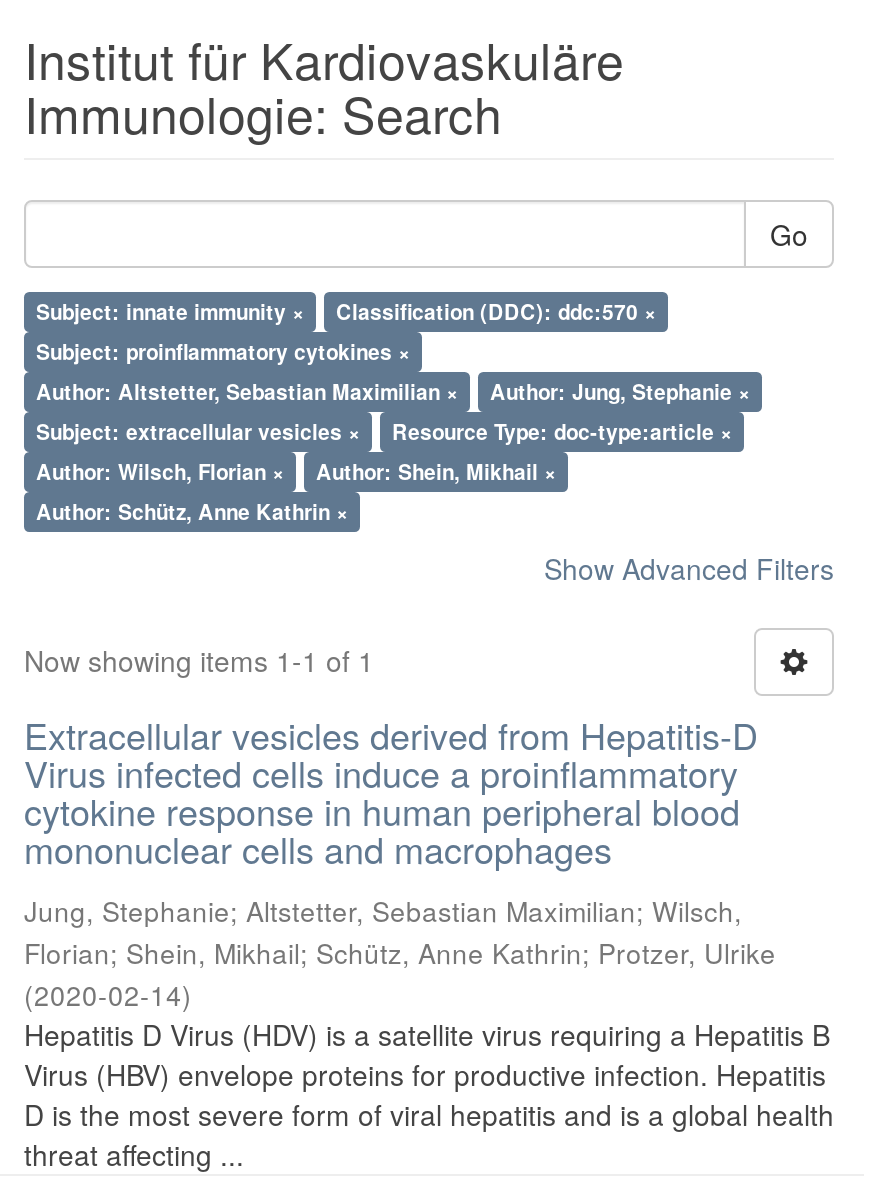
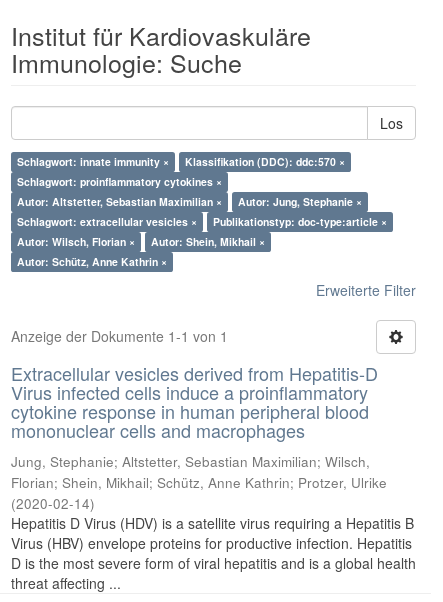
- Immunologie: Search
+ Immunologie: Suche

- Go
+ Los

- Subject: innate immunity ×
- Classification (DDC): ddc:570 ×
- Subject: proinflammatory cytokines ×
- Author: Altstetter, Sebastian Maximilian ×
- Author: Jung, Stephanie ×
- Subject: extracellular vesicles ×
- Resource Type: doc-type:article ×
- Author: Wilsch, Florian ×
- Author: Shein, Mikhail ×
- Author: Schütz, Anne Kathrin ×
+ Schlagwort: innate immunity ×
+ Klassifikation (DDC): ddc:570 ×
+ Schlagwort: proinflammatory cytokines ×
+ Autor: Altstetter, Sebastian Maximilian ×
+ Autor: Jung, Stephanie ×
+ Schlagwort: extracellular vesicles ×
+ Publikationstyp: doc-type:article ×
+ Autor: Wilsch, Florian ×
+ Autor: Shein, Mikhail ×
+ Autor: Schütz, Anne Kathrin ×

- Show Advanced Filters
+ Erweiterte Filter

- Now showing items 1-1 of 1
+ Anzeige der Dokumente 1-1 von 1
